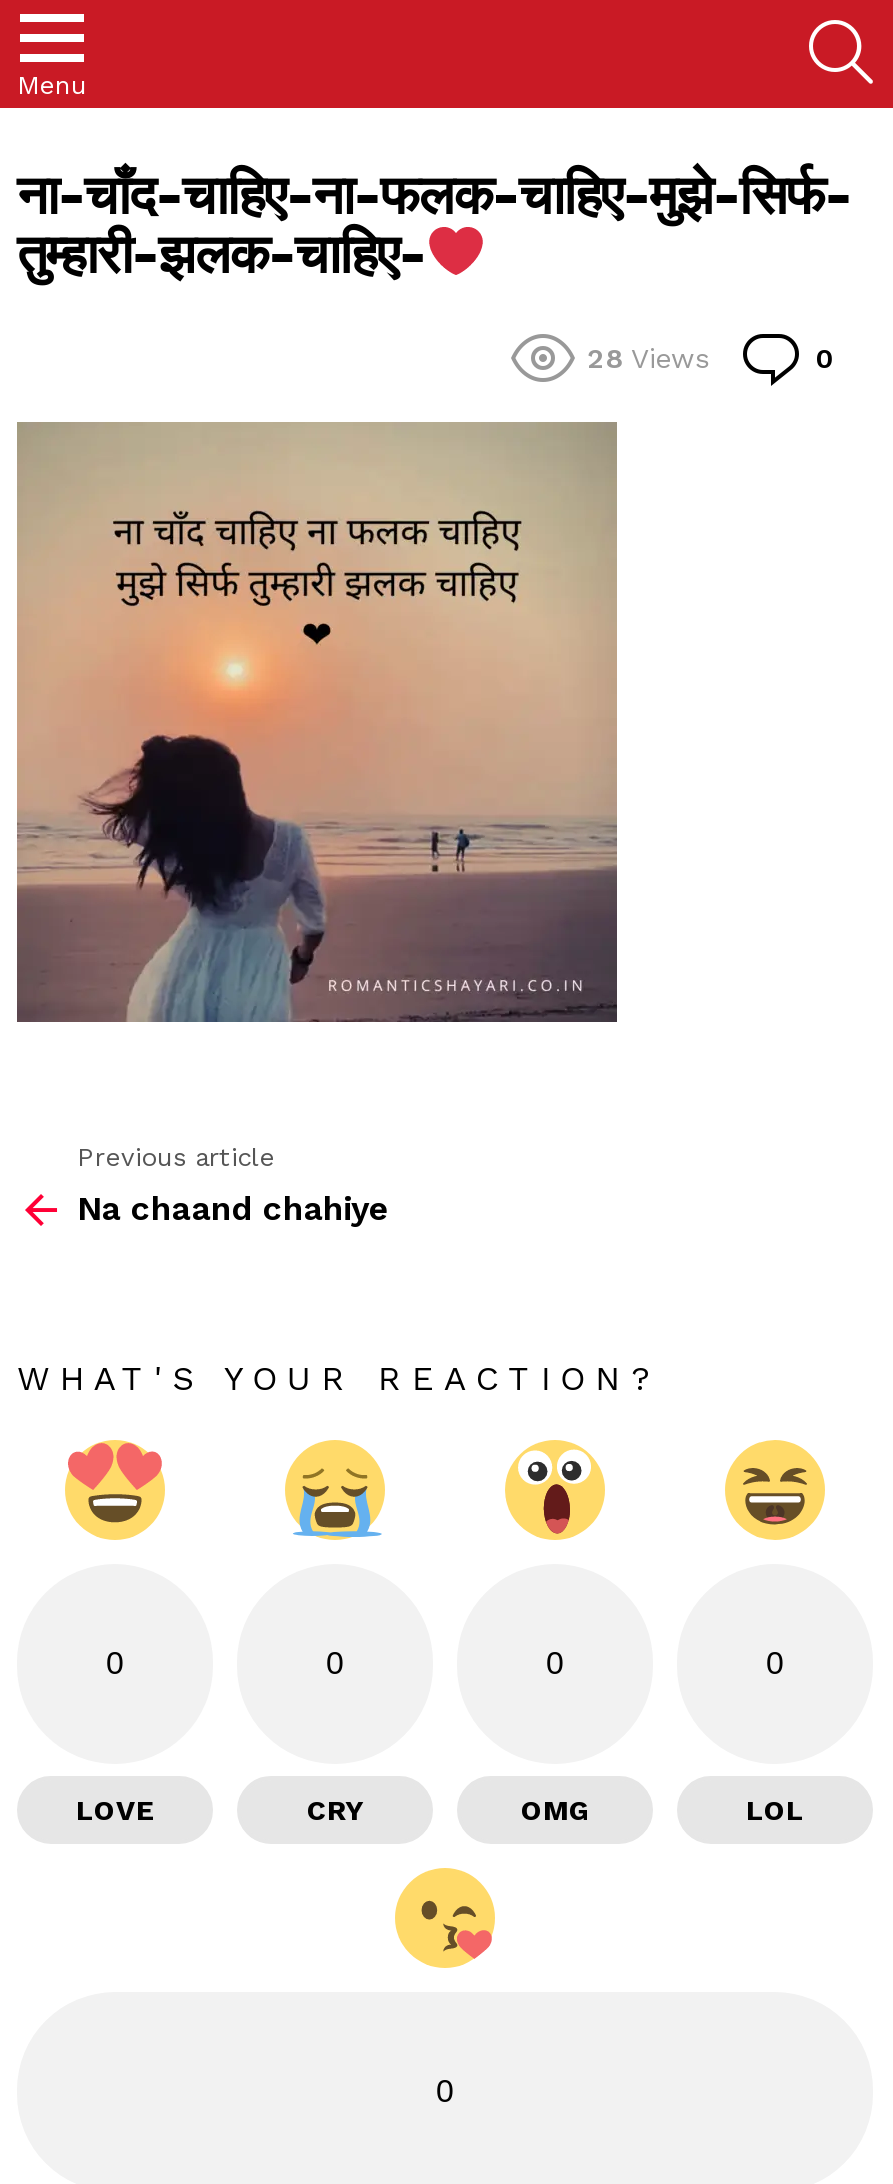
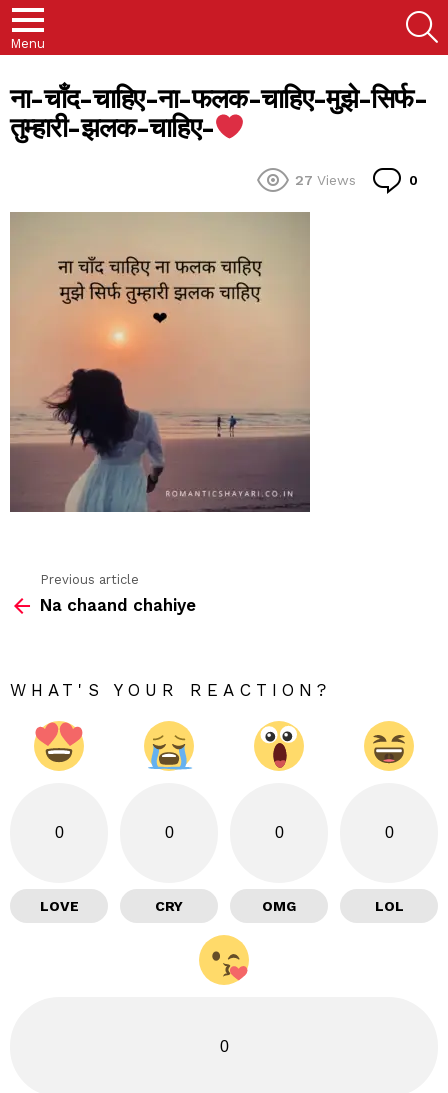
- 28 Views
+ 27 Views
